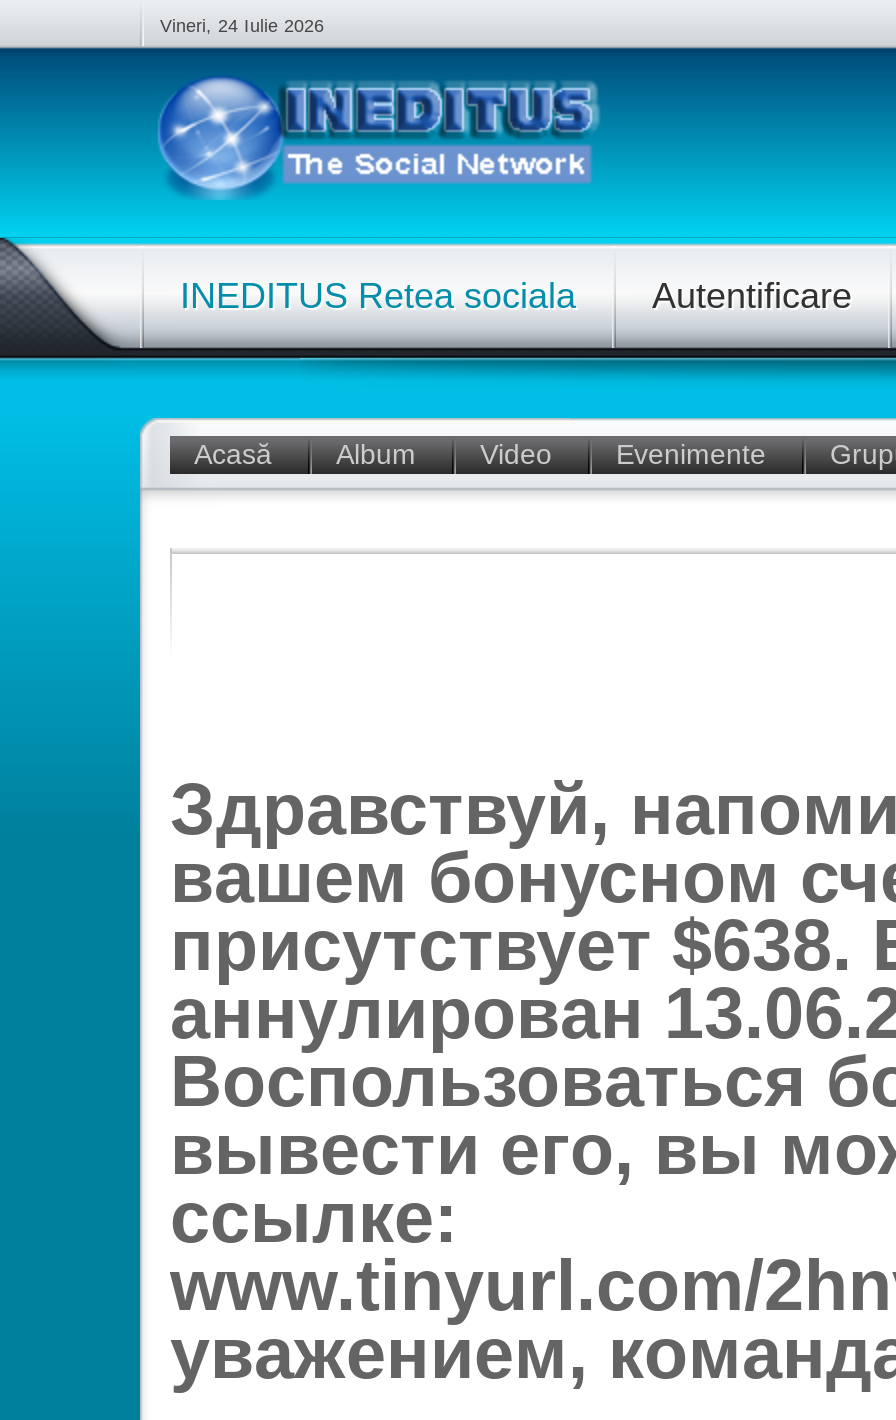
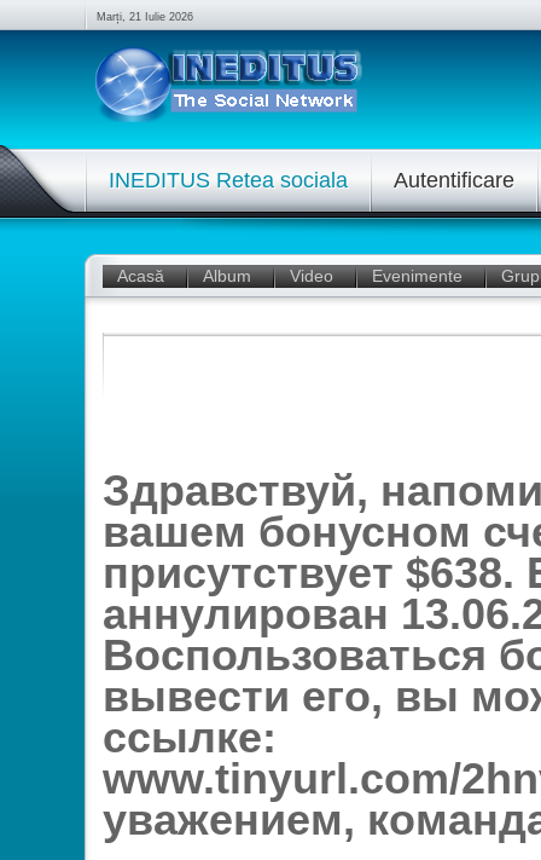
- Vineri, 24 Iulie 2026
+ Marți, 21 Iulie 2026
